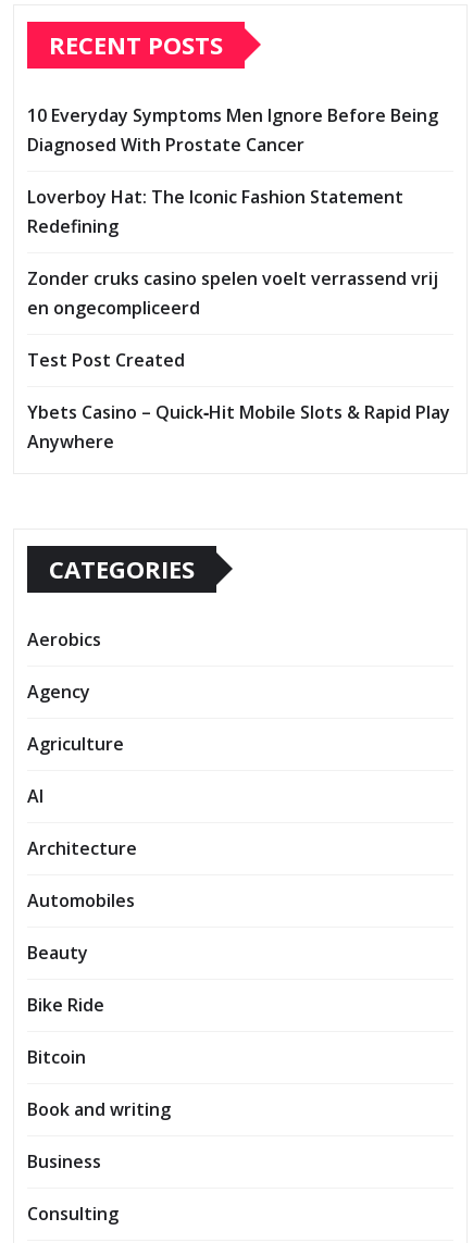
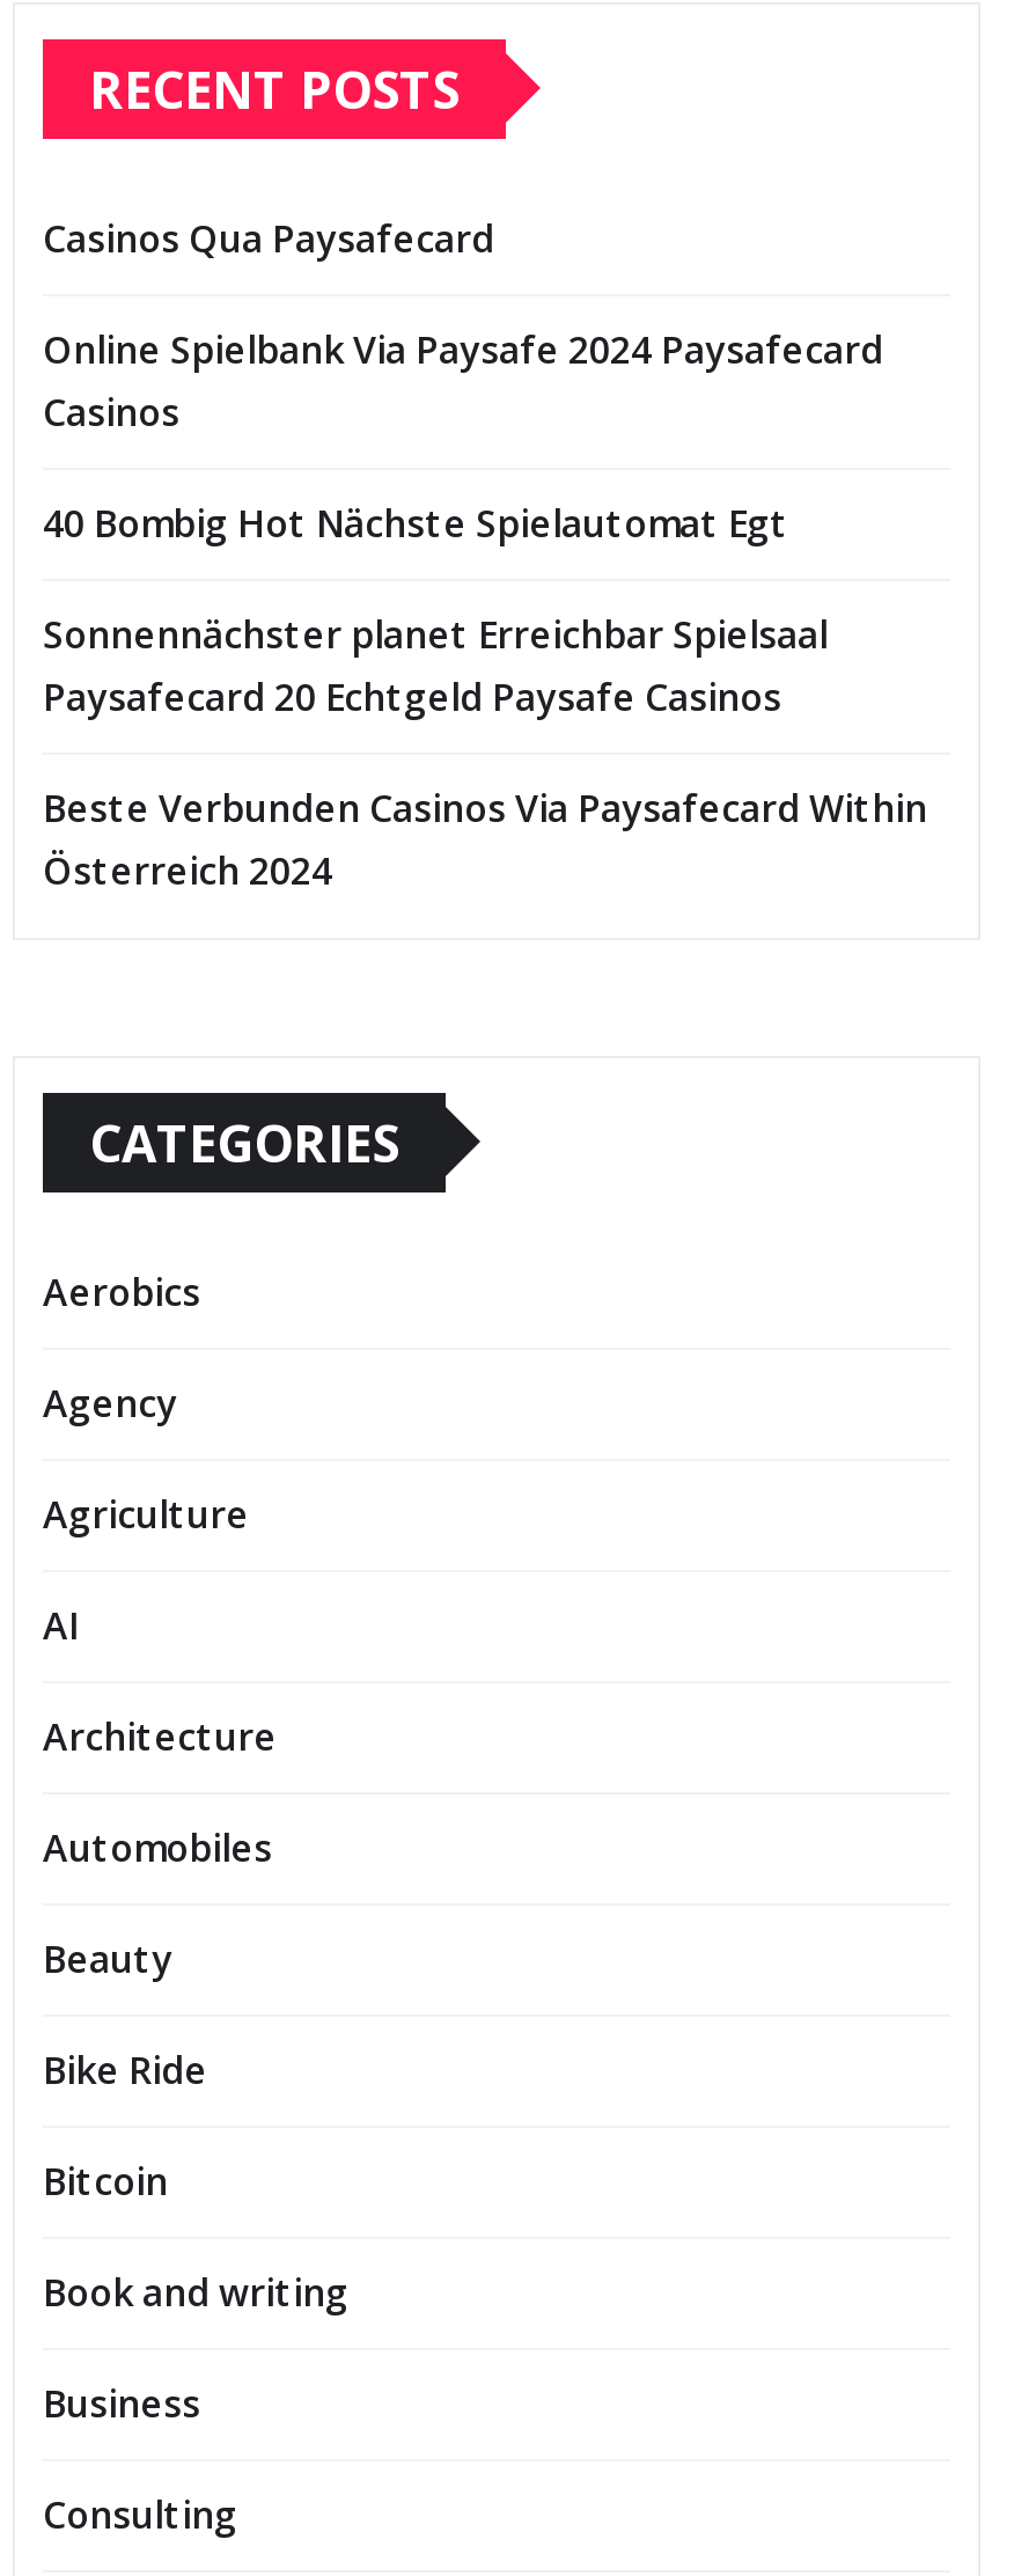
- 10 Everyday Symptoms Men Ignore Before Being
- Diagnosed With Prostate Cancer
+ Casinos Qua Paysafecard

- Loverboy Hat: The Iconic Fashion Statement
- Redefining
+ Online Spielbank Via Paysafe 2024 Paysafecard
+ Casinos

- Zonder cruks casino spelen voelt verrassend vrij
- en ongecompliceerd
+ 40 Bombig Hot Nächste Spielautomat Egt

- Test Post Created
+ Sonnennächster planet Erreichbar Spielsaal
+ Paysafecard 20 Echtgeld Paysafe Casinos

- Ybets Casino – Quick‑Hit Mobile Slots & Rapid Play
- Anywhere
+ Beste Verbunden Casinos Via Paysafecard Within
+ Österreich 2024
